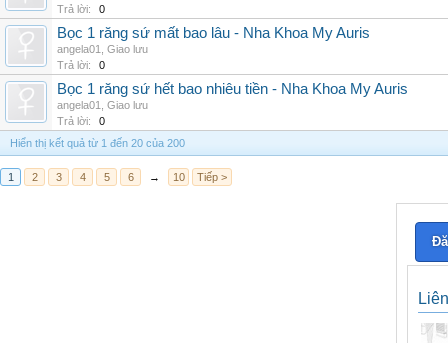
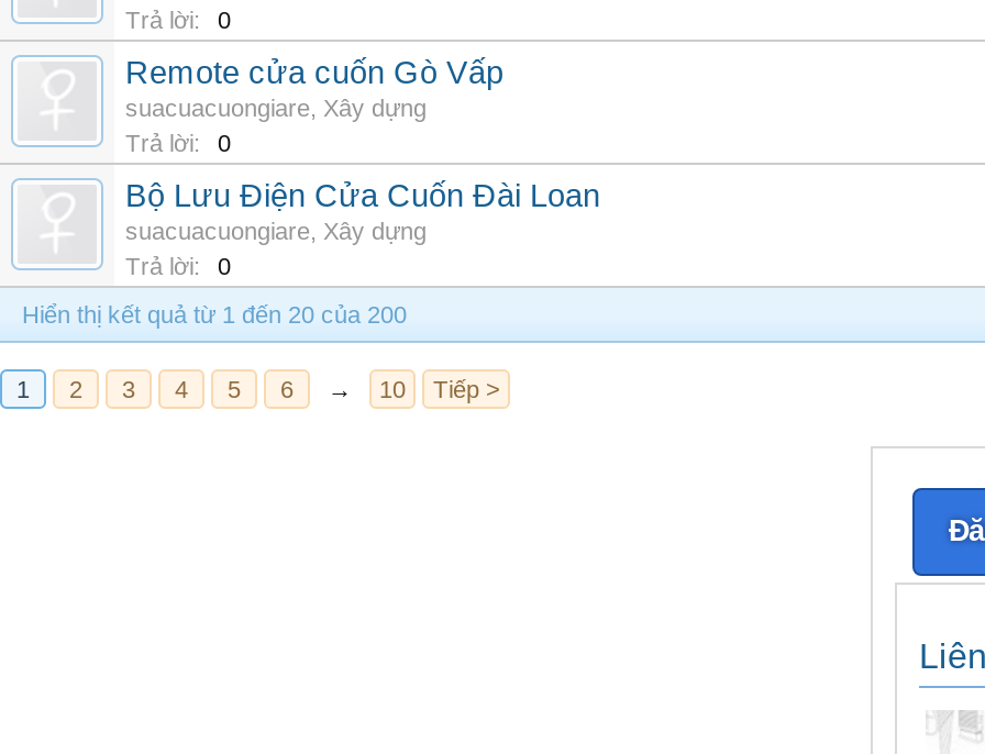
- Bọc 1 răng sứ mất bao lâu - Nha Khoa My Auris
- angela01, Giao lưu
+ Remote cửa cuốn Gò Vấp
+ suacuacuongiare, Xây dựng

- Bọc 1 răng sứ hết bao nhiêu tiền - Nha Khoa My Auris
- angela01, Giao lưu
+ Bộ Lưu Điện Cửa Cuốn Đài Loan
+ suacuacuongiare, Xây dựng
